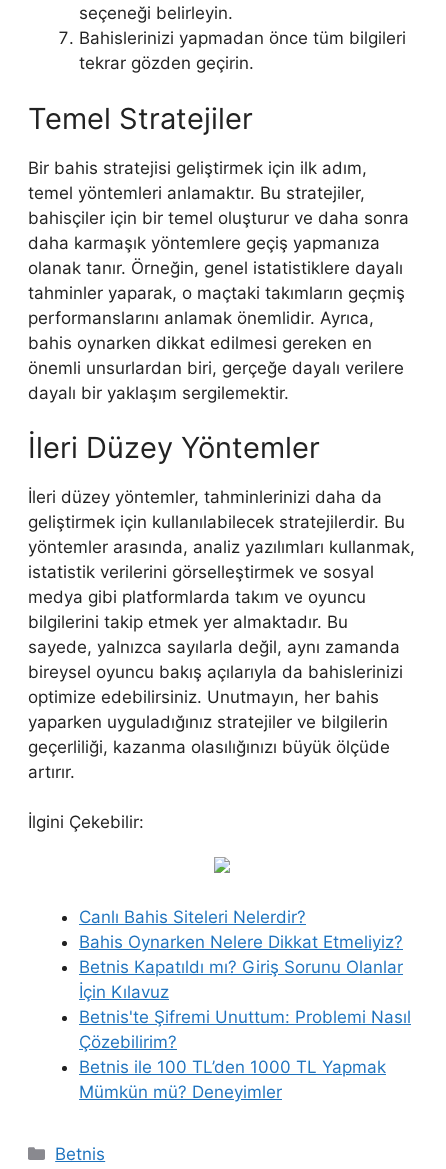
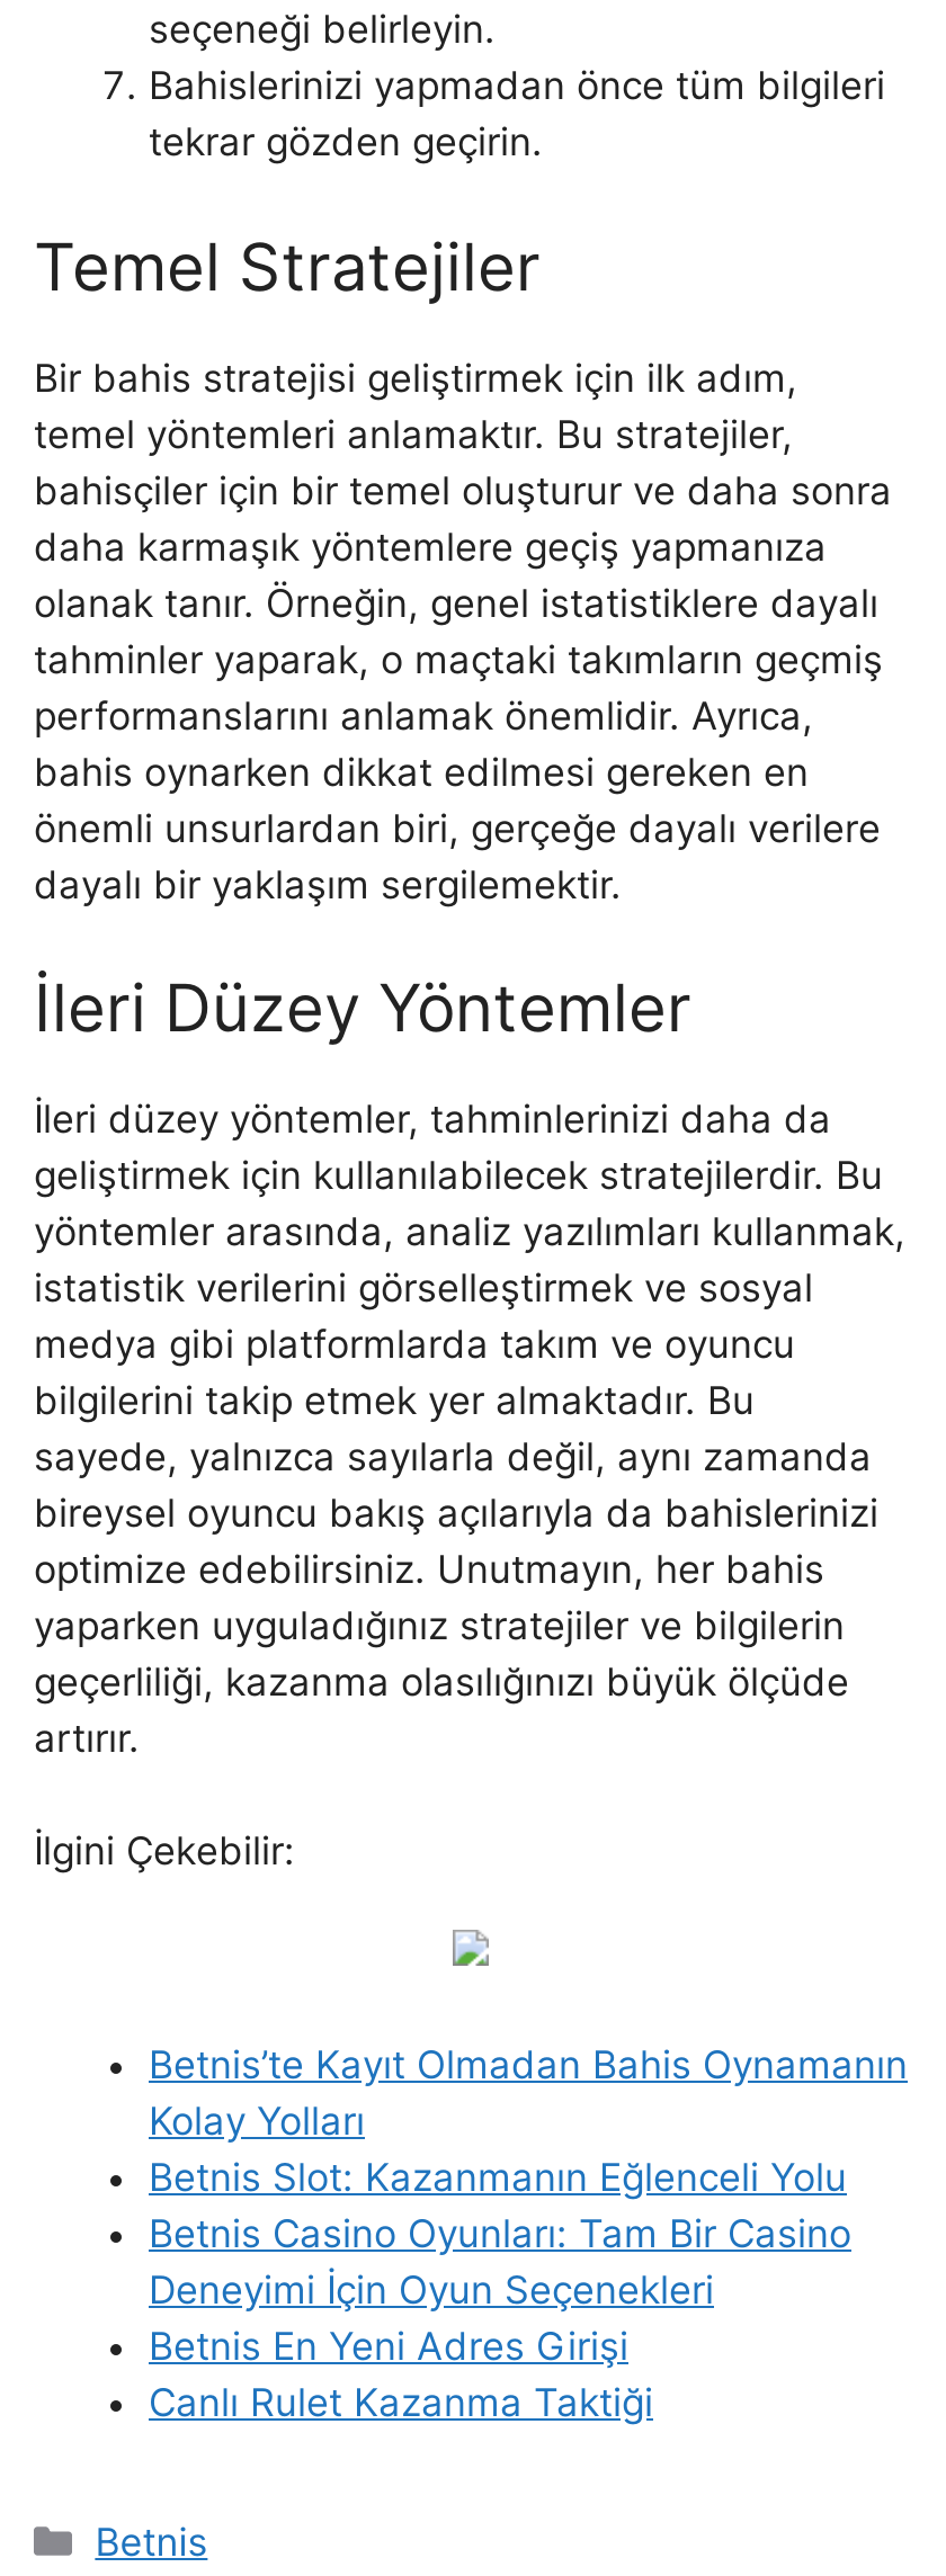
- Canlı Bahis Siteleri Nelerdir?
- Bahis Oynarken Nelere Dikkat Etmeliyiz?
- Betnis Kapatıldı mı? Giriş Sorunu Olanlar
- İçin Kılavuz
- Betnis'te Şifremi Unuttum: Problemi Nasıl
- Çözebilirim?
- Betnis ile 100 TL’den 1000 TL Yapmak
- Mümkün mü? Deneyimler
+ Betnis’te Kayıt Olmadan Bahis Oynamanın
+ Kolay Yolları
+ Betnis Slot: Kazanmanın Eğlenceli Yolu
+ Betnis Casino Oyunları: Tam Bir Casino
+ Deneyimi İçin Oyun Seçenekleri
+ Betnis En Yeni Adres Girişi
+ Canlı Rulet Kazanma Taktiği
